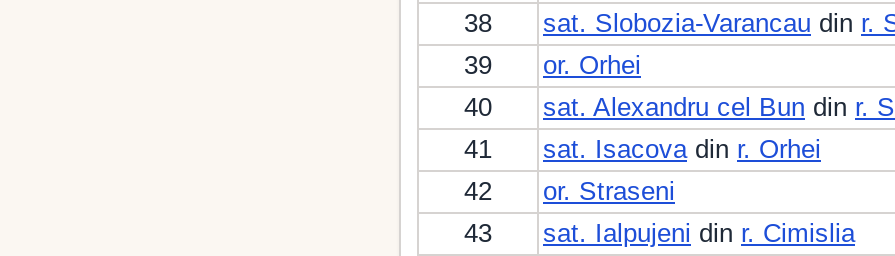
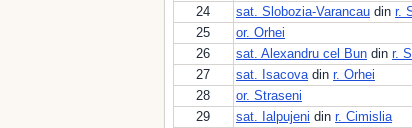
- 38
+ 24

- 39 or. Orhei
+ 25 or. Orhei

- 40
+ 26

- 41 sat. Isacova din r. Orhei
+ 27 sat. Isacova din r. Orhei

- 42 or. Straseni
+ 28 or. Straseni

- 43 sat. Ialpujeni din r. Cimislia
+ 29 sat. Ialpujeni din r. Cimislia
